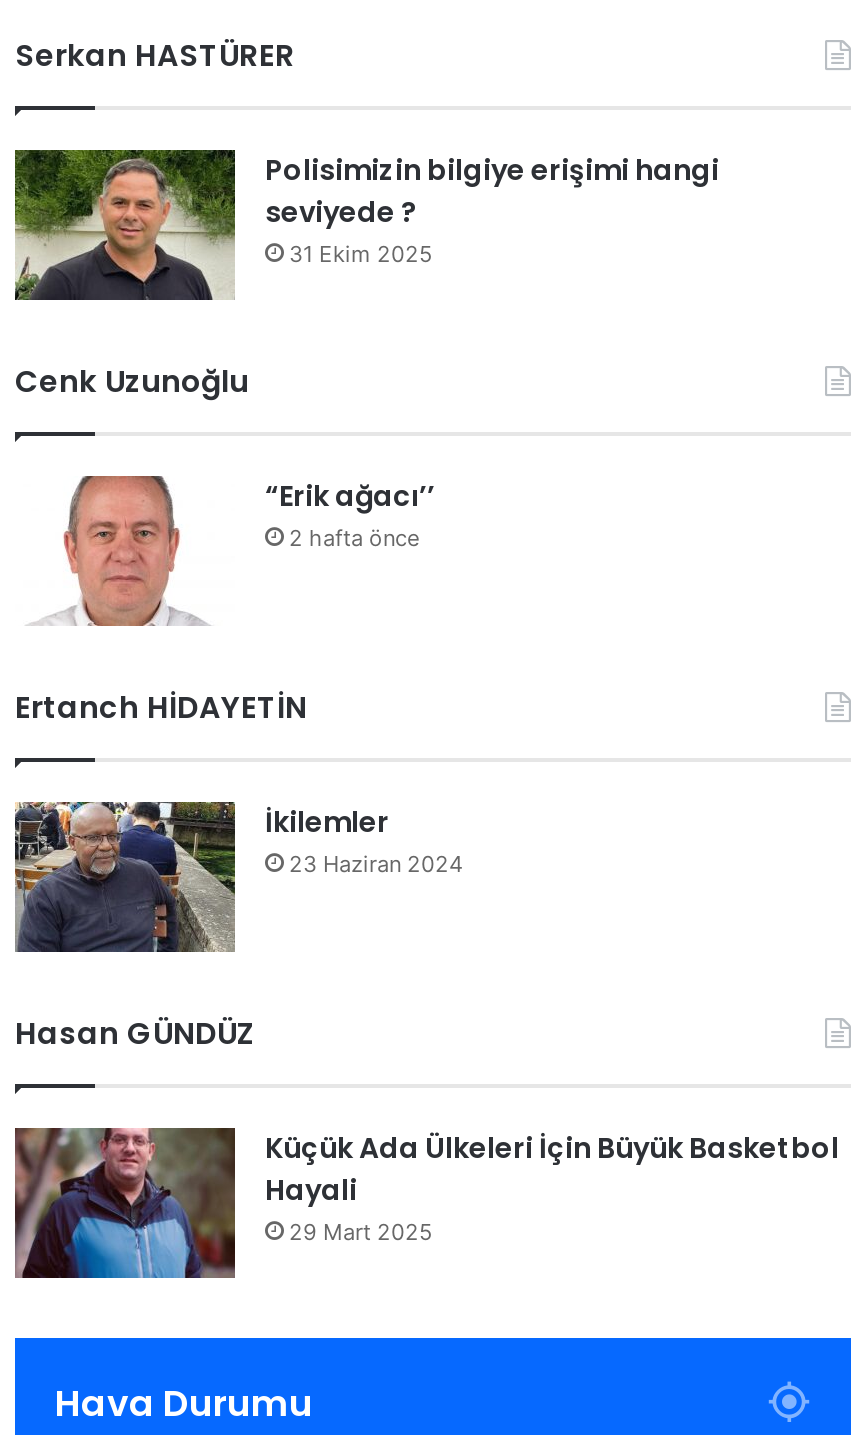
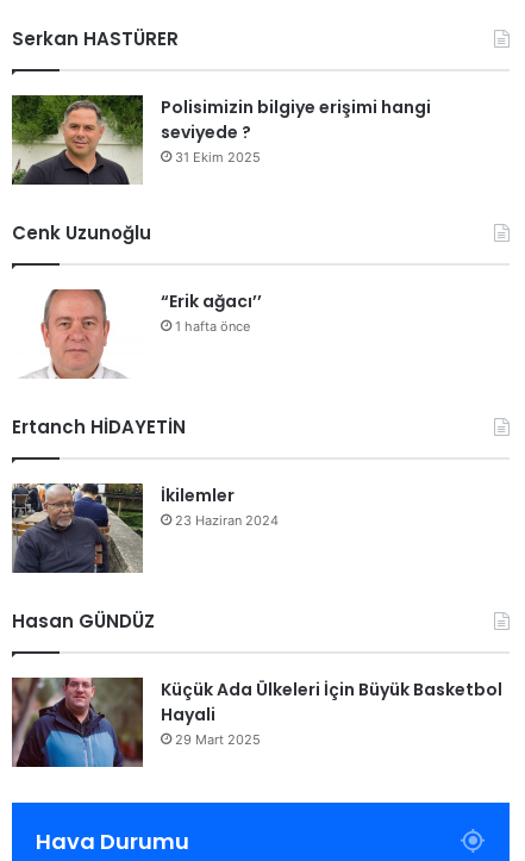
- 2 hafta önce
+ 1 hafta önce
